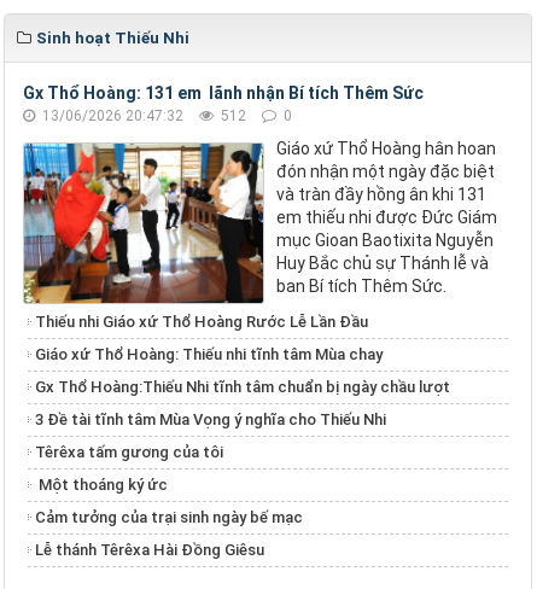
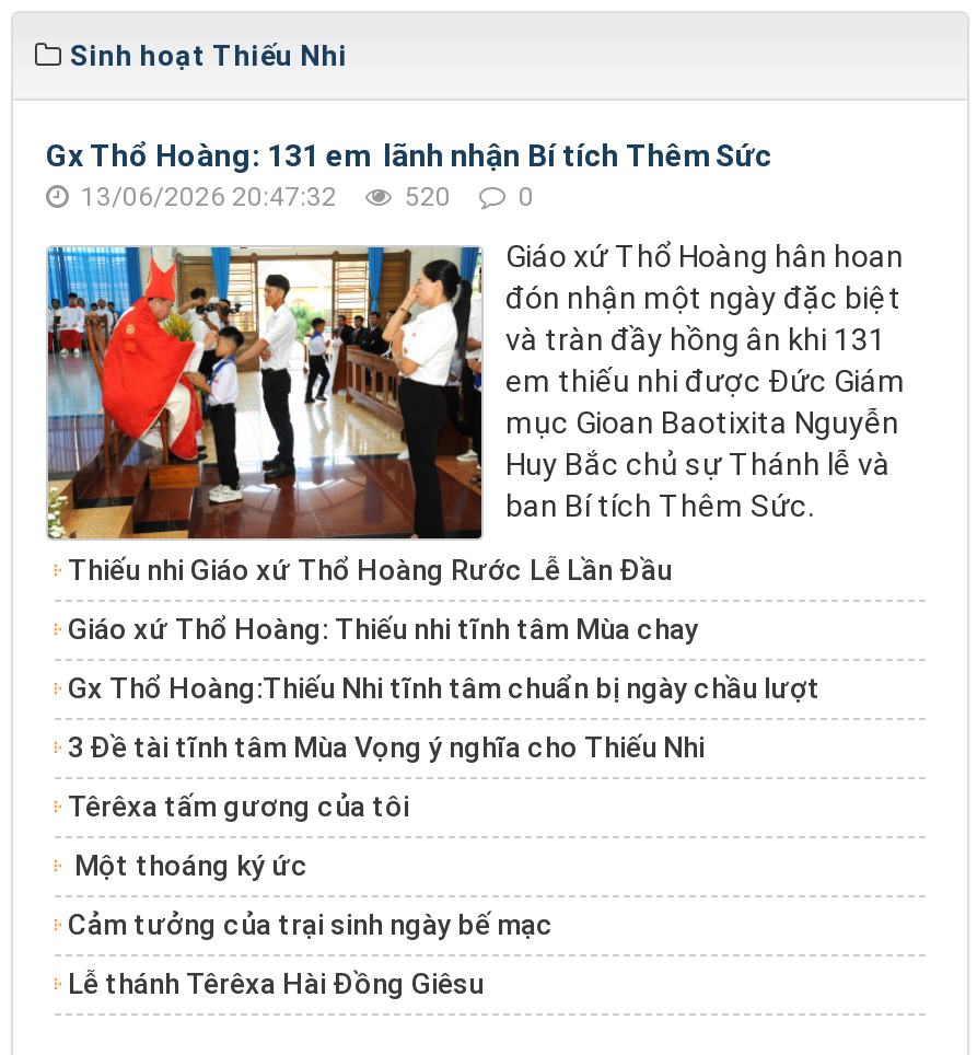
- 13/06/2026 20:47:32 512 0
+ 13/06/2026 20:47:32 520 0
